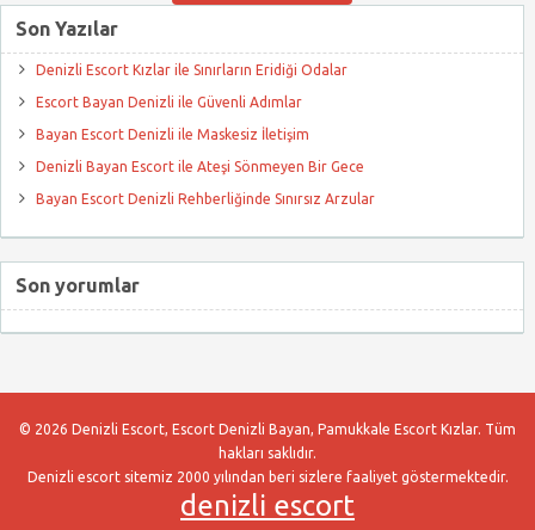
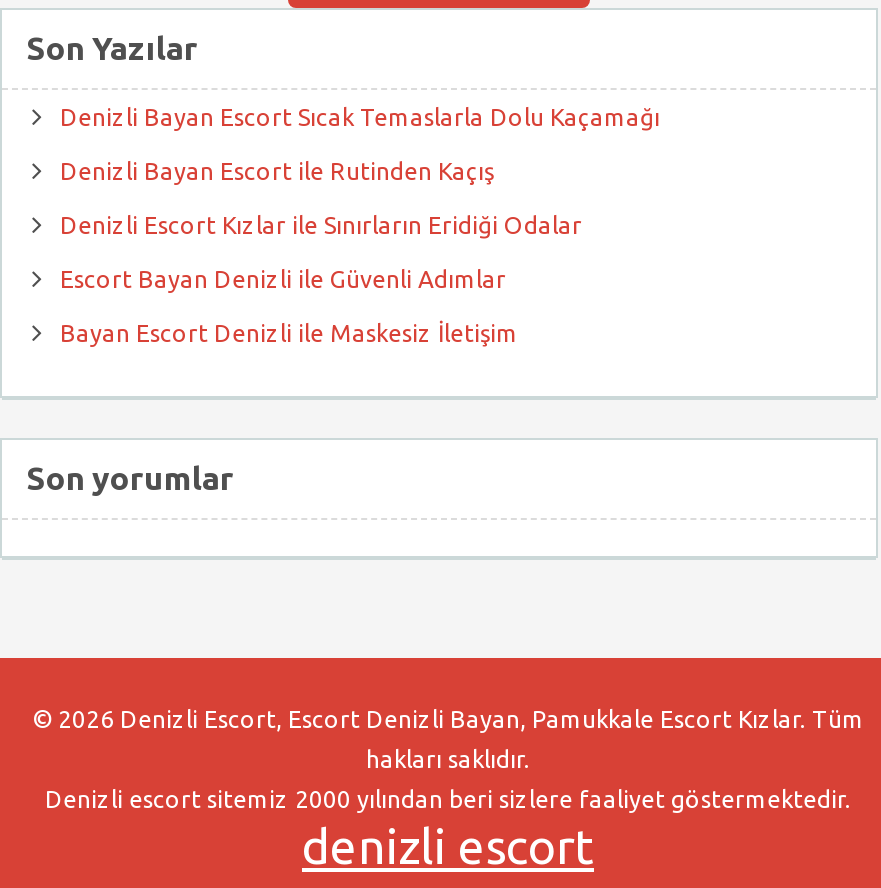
+ Denizli Bayan Escort Sıcak Temaslarla Dolu Kaçamağı
+ Denizli Bayan Escort ile Rutinden Kaçış

moved down: Denizli Escort Kızlar ile Sınırların Eridiği Odalar | Escort Bayan Denizli ile Güvenli Adımlar | Bayan Escort Denizli ile Maskesiz İletişim

- Denizli Bayan Escort ile Ateşi Sönmeyen Bir Gece
- Bayan Escort Denizli Rehberliğinde Sınırsız Arzular
